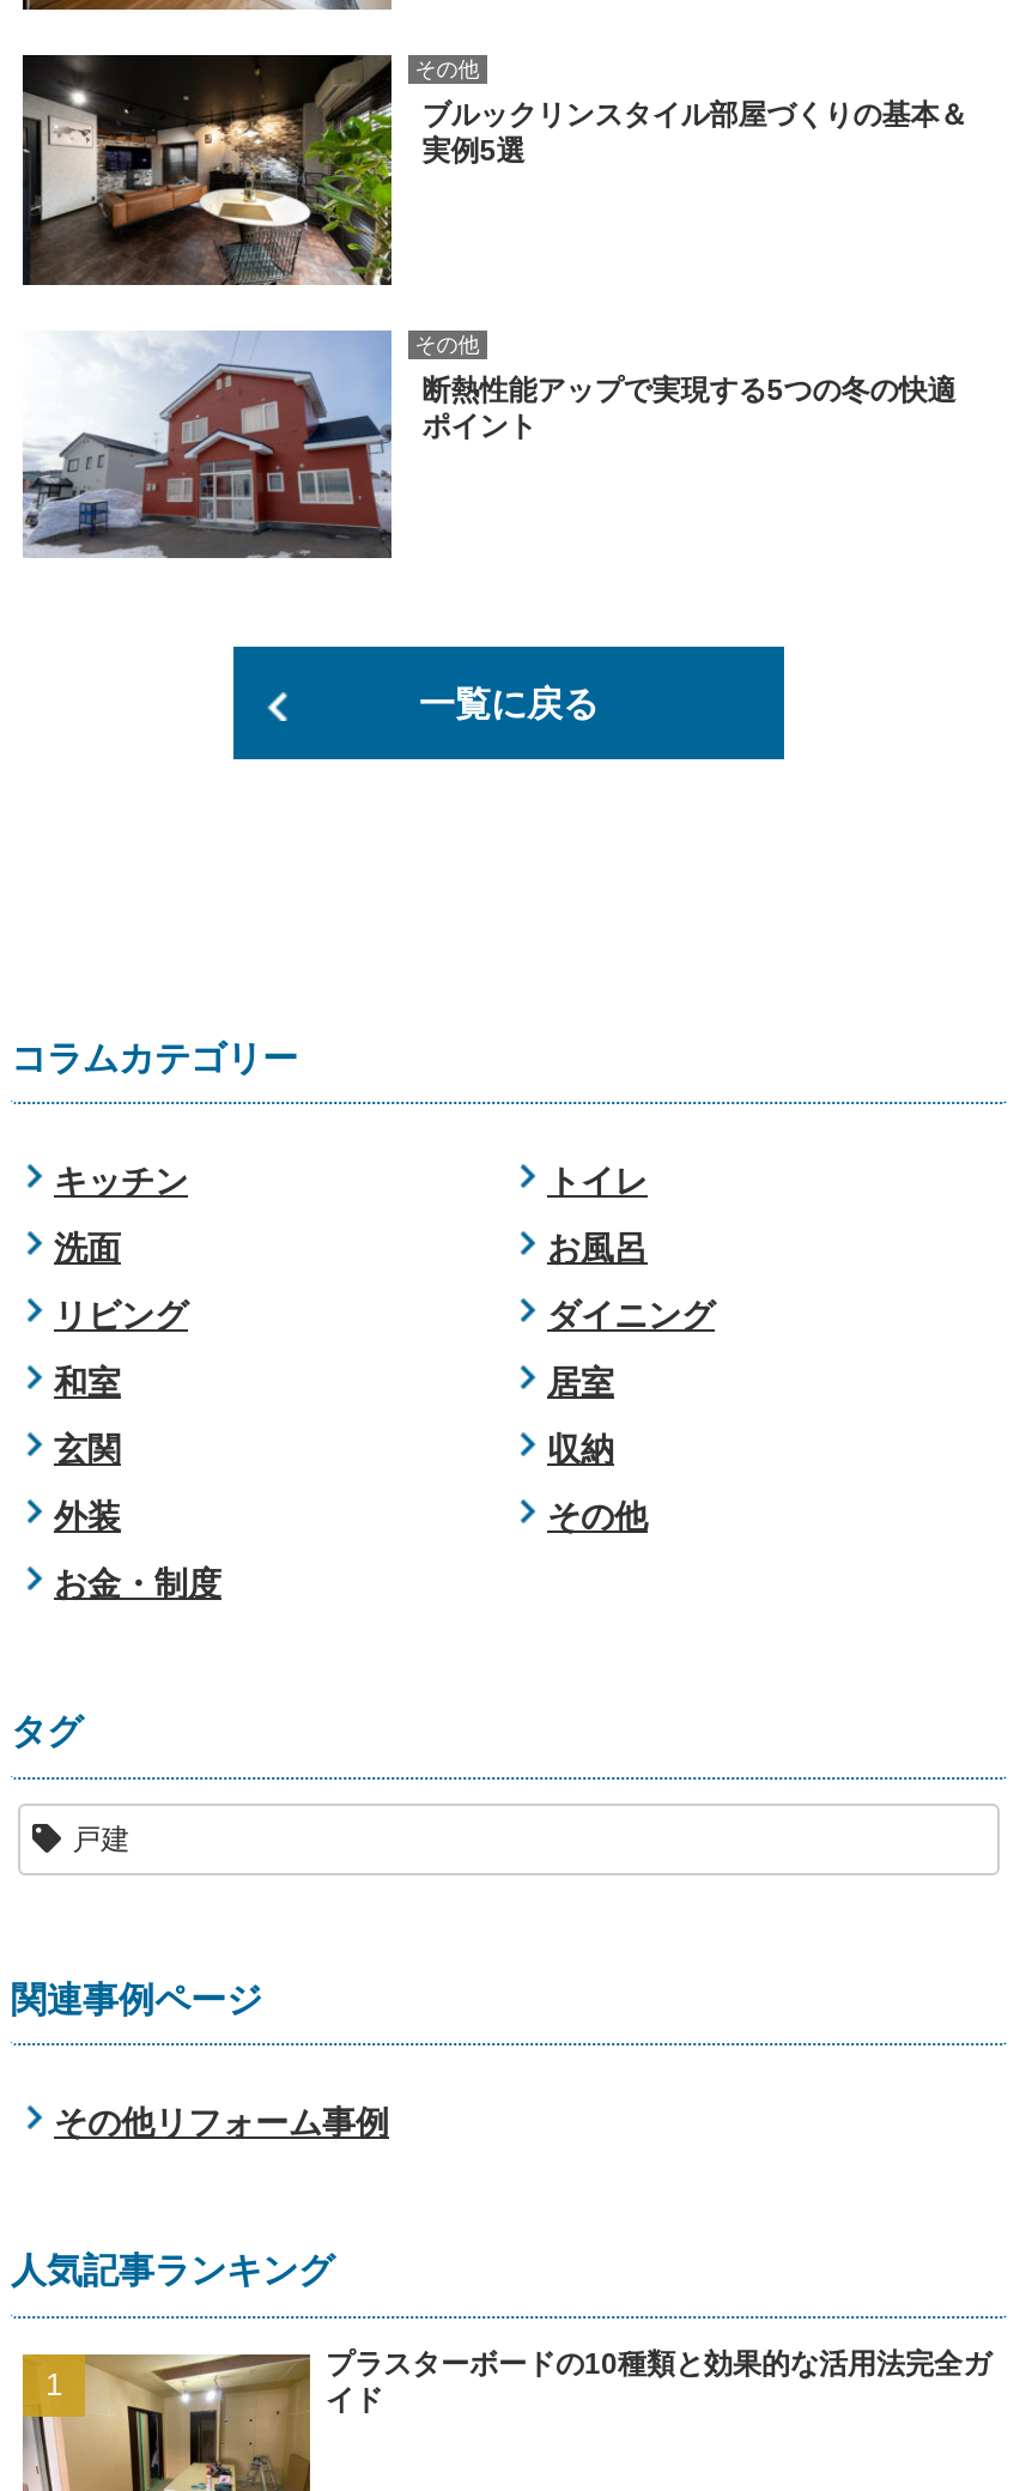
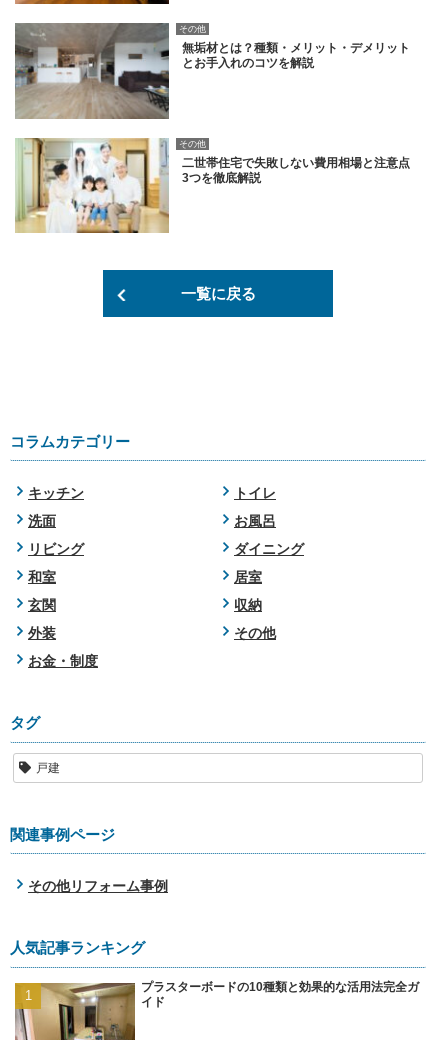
- [image]
- ブルックリンスタイル部屋づくりの基本＆
- 実例5選
+ [image]
+ 無垢材とは？種類・メリット・デメリット
+ とお手入れのコツを解説

- [image]
- 断熱性能アップで実現する5つの冬の快適
- ポイント
+ [image]
+ 二世帯住宅で失敗しない費用相場と注意点
+ 3つを徹底解説
